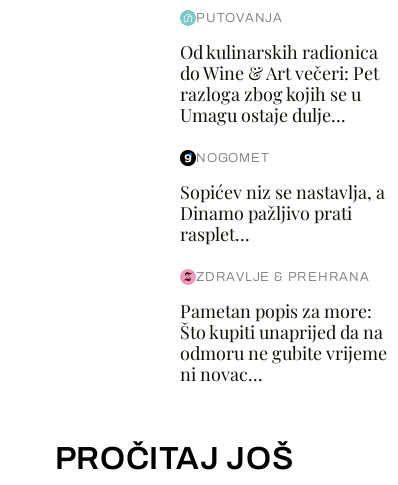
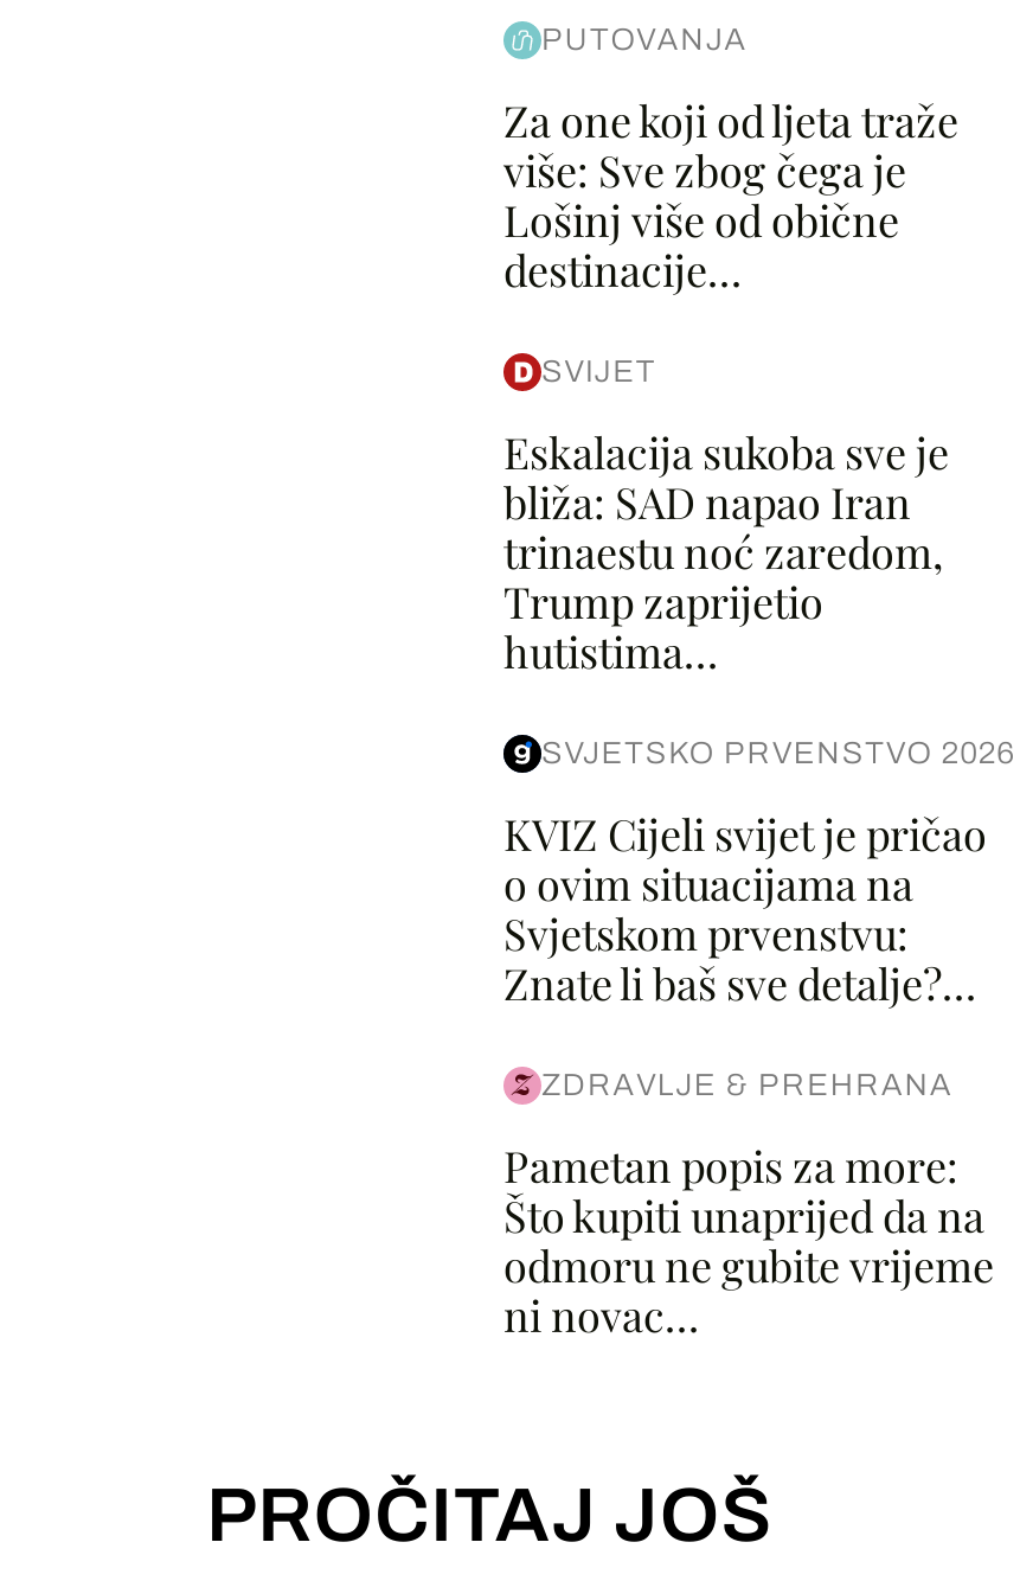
- Od kulinarskih radionica
- do Wine & Art večeri: Pet
- razloga zbog kojih se u
- Umagu ostaje dulje...
- NOGOMET
- Sopićev niz se nastavlja, a
- Dinamo pažljivo prati
- rasplet...
+ Za one koji od ljeta traže
+ više: Sve zbog čega je
+ Lošinj više od obične
+ destinacije...
+ SVIJET
+ Eskalacija sukoba sve je
+ bliža: SAD napao Iran
+ trinaestu noć zaredom,
+ Trump zaprijetio
+ hutistima...
+ SVJETSKO PRVENSTVO 2026
+ KVIZ Cijeli svijet je pričao
+ o ovim situacijama na
+ Svjetskom prvenstvu:
+ Znate li baš sve detalje?...
